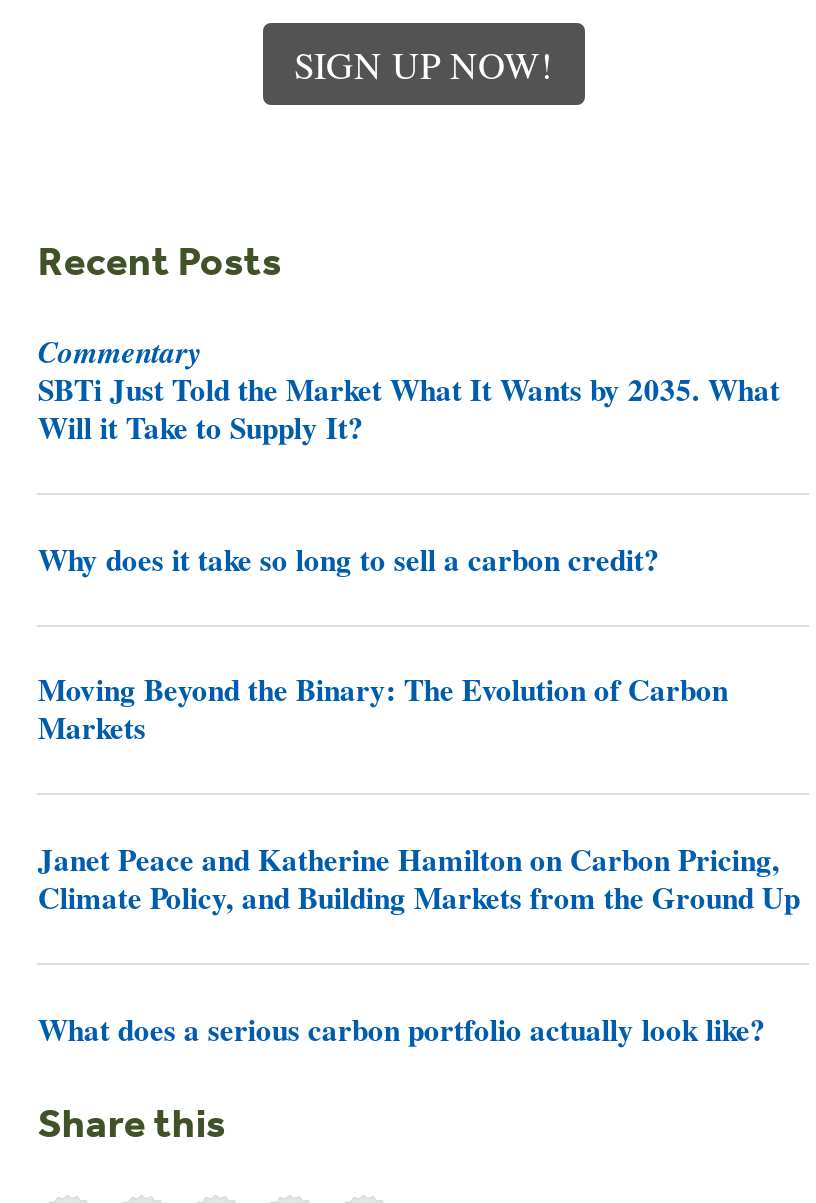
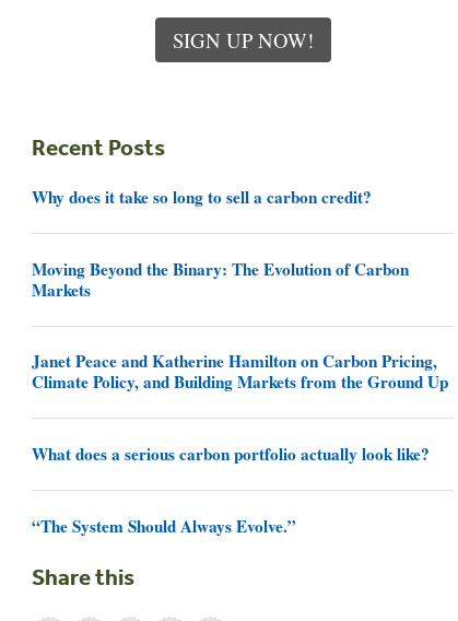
- Commentary
- SBTi Just Told the Market What It Wants by 2035. What
- Will it Take to Supply It?

moved up: Why does it take so long to sell a carbon credit? | Moving Beyond the Binary: The Evolution of Carbon | Markets | Janet Peace and Katherine Hamilton on Carbon Pricing, | Climate Policy, and Building Markets from the Ground Up | What does a serious carbon portfolio actually look like?

+ “The System Should Always Evolve.”
